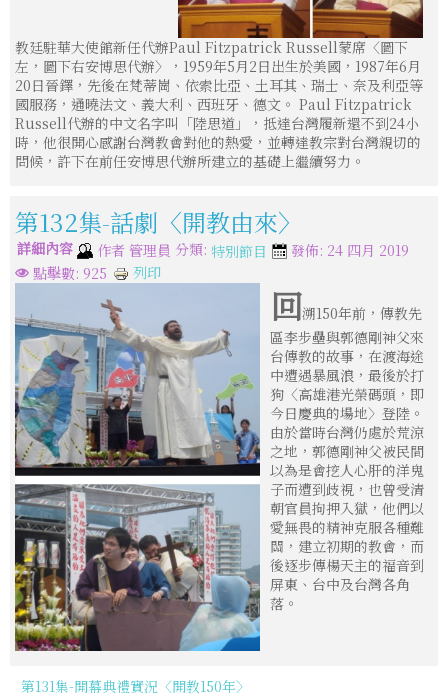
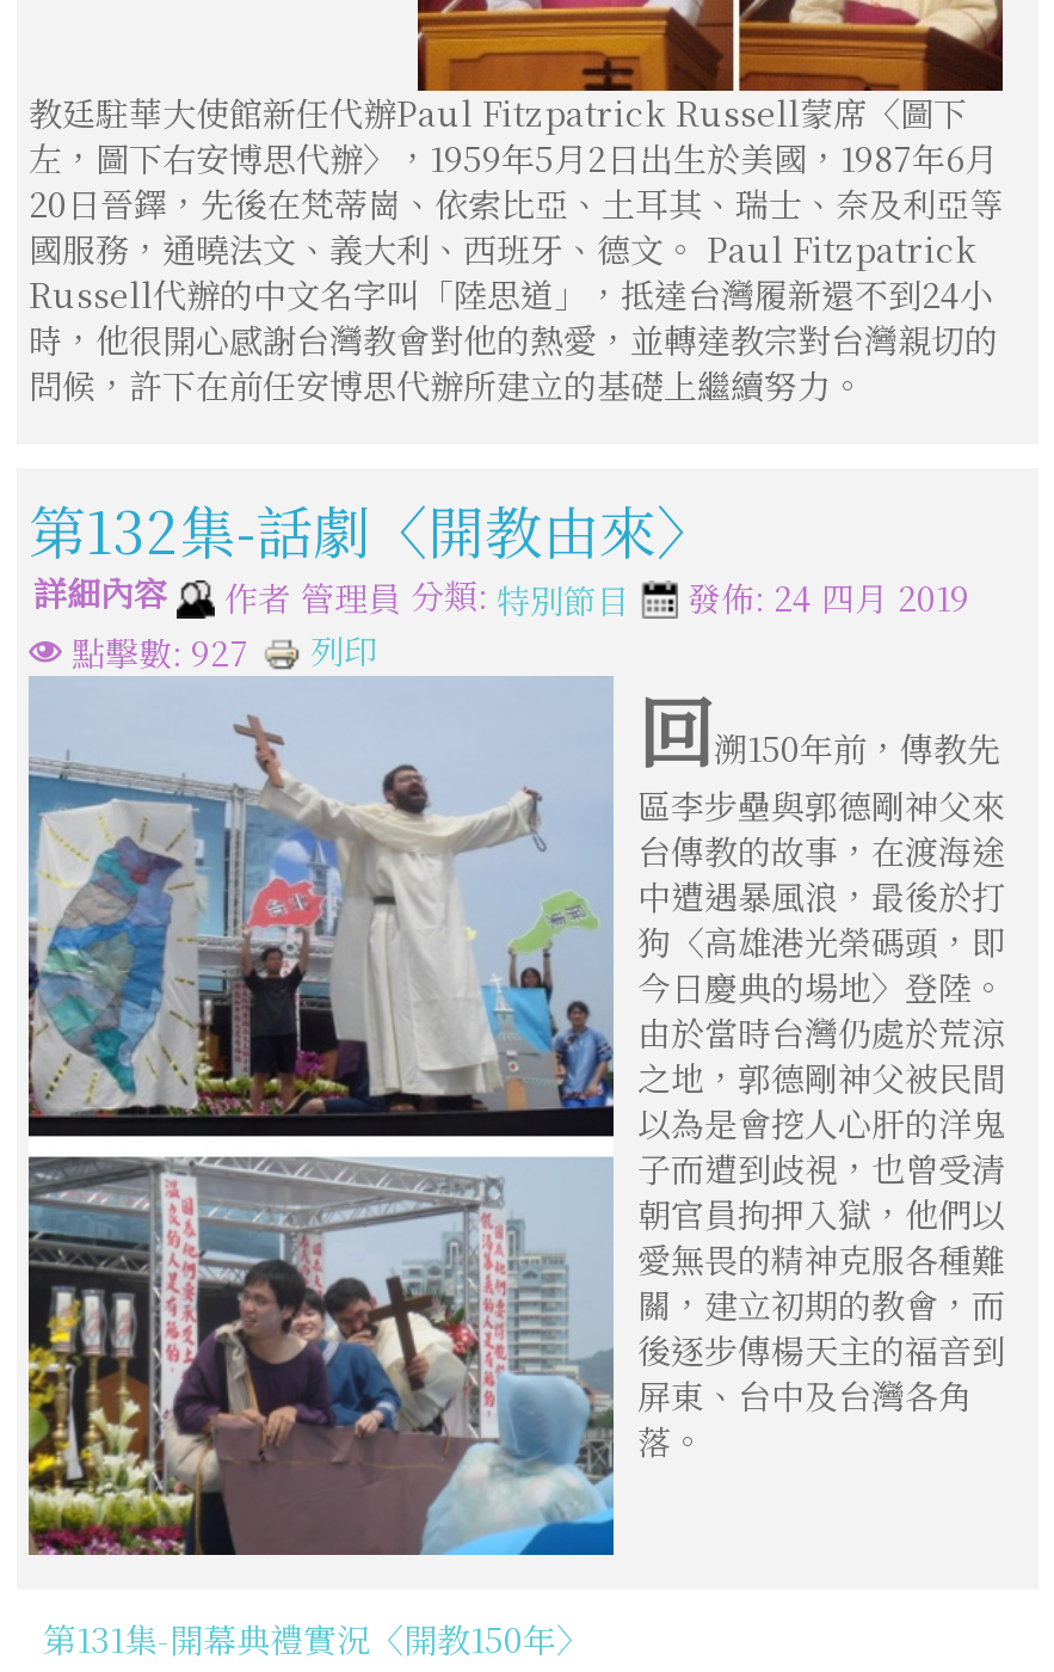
- 點擊數: 925 列印
+ 點擊數: 927 列印
